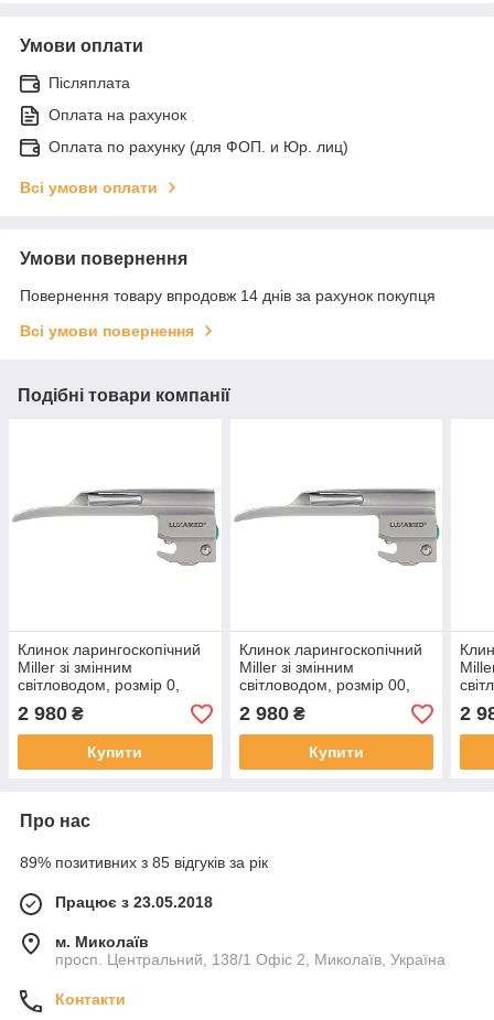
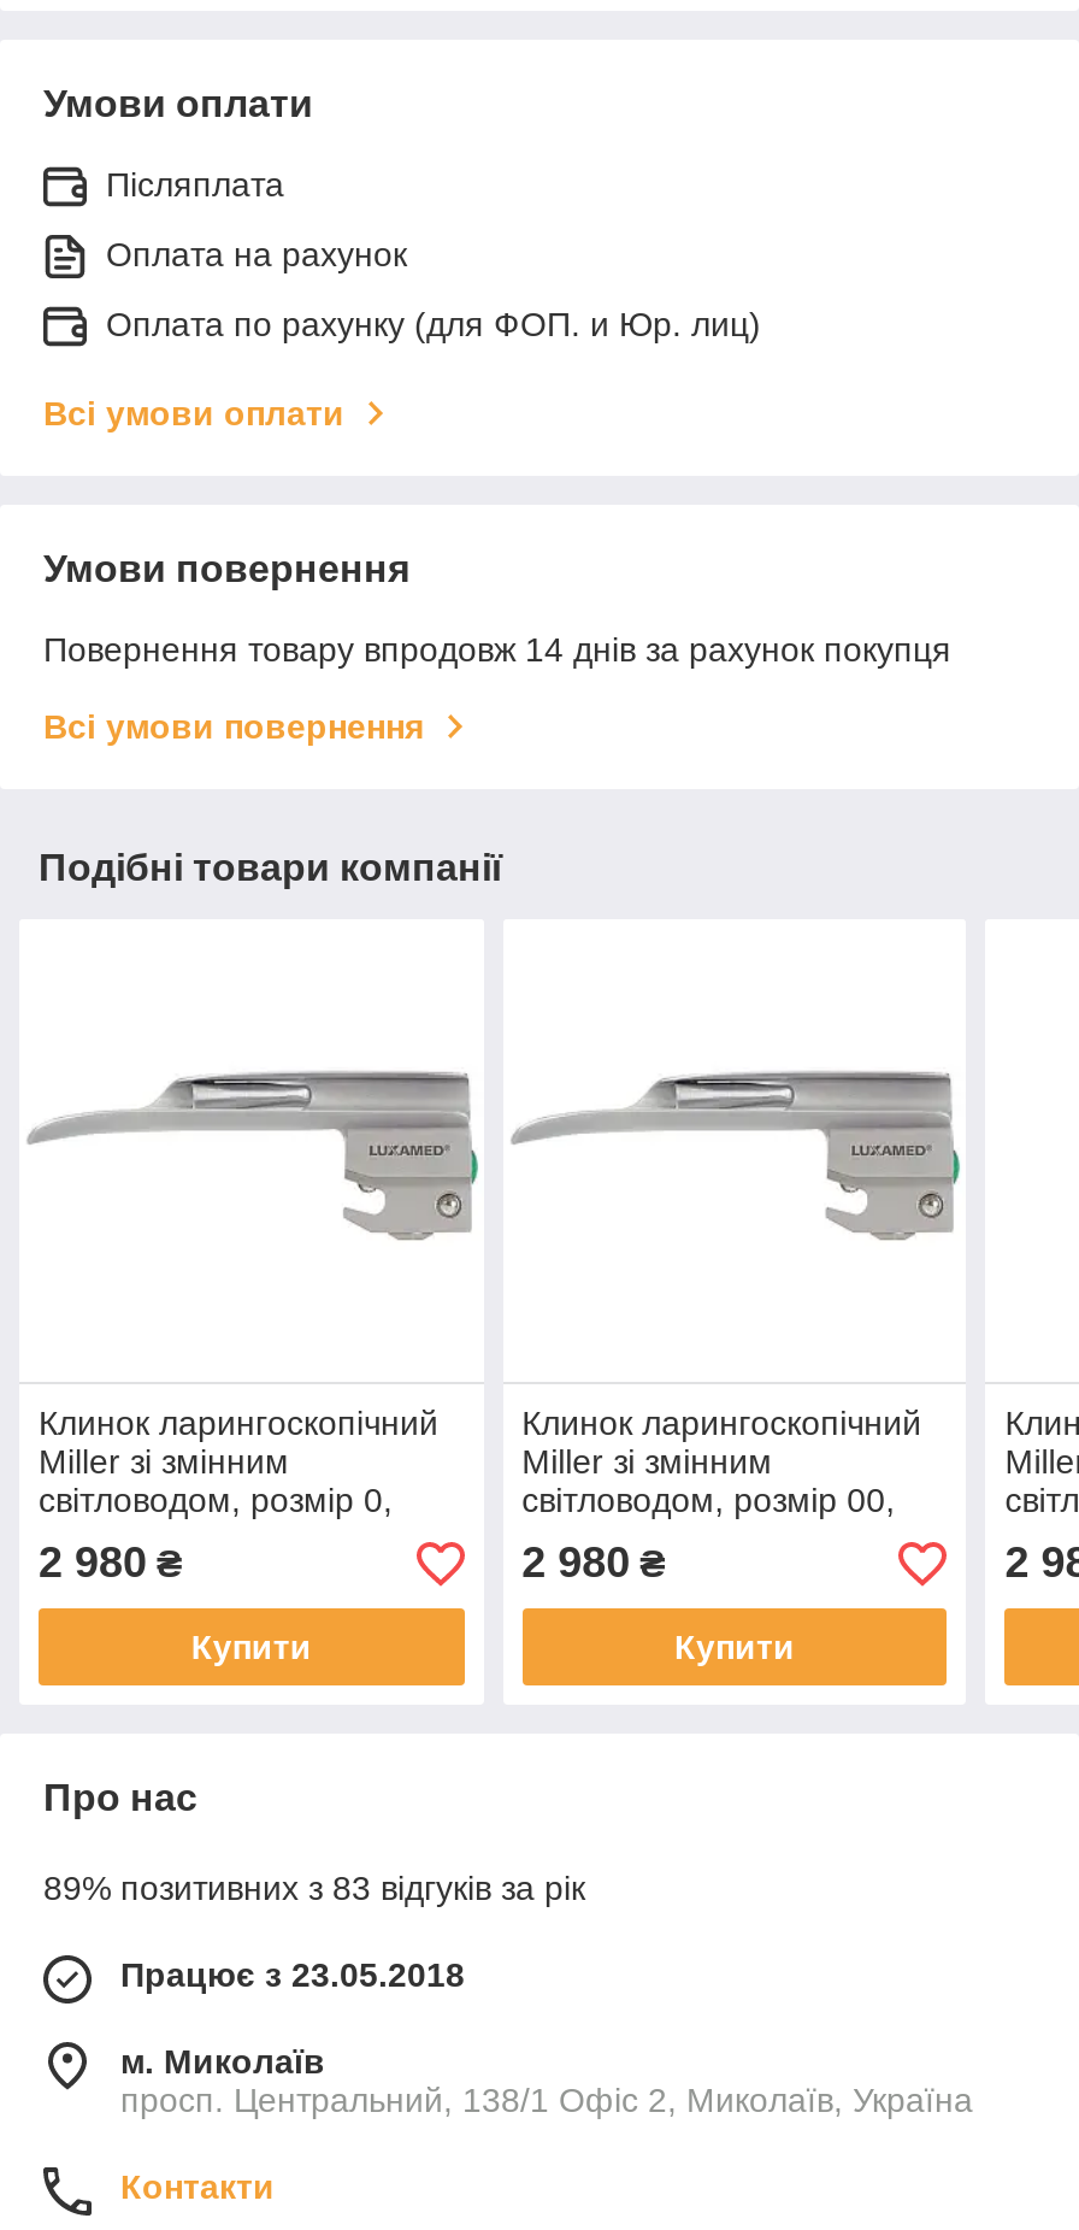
- 89% позитивних з 85 відгуків за рік
+ 89% позитивних з 83 відгуків за рік
